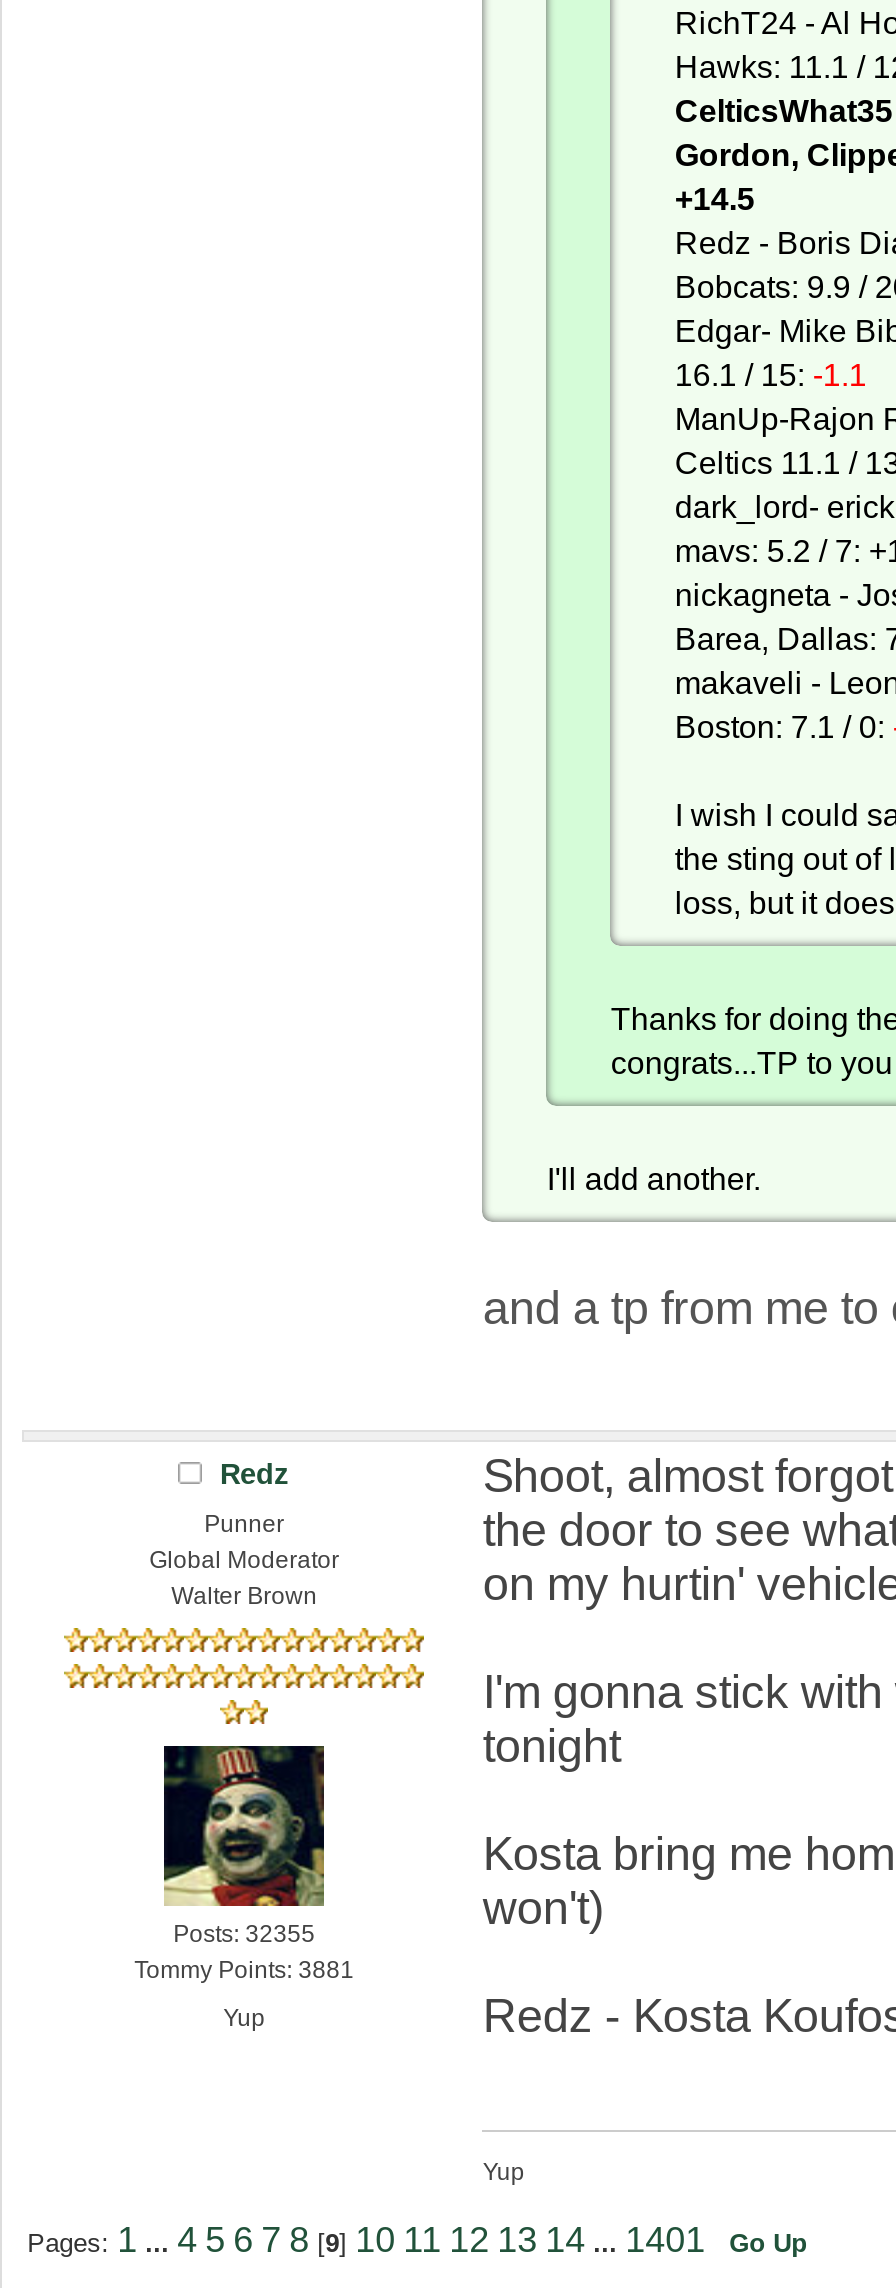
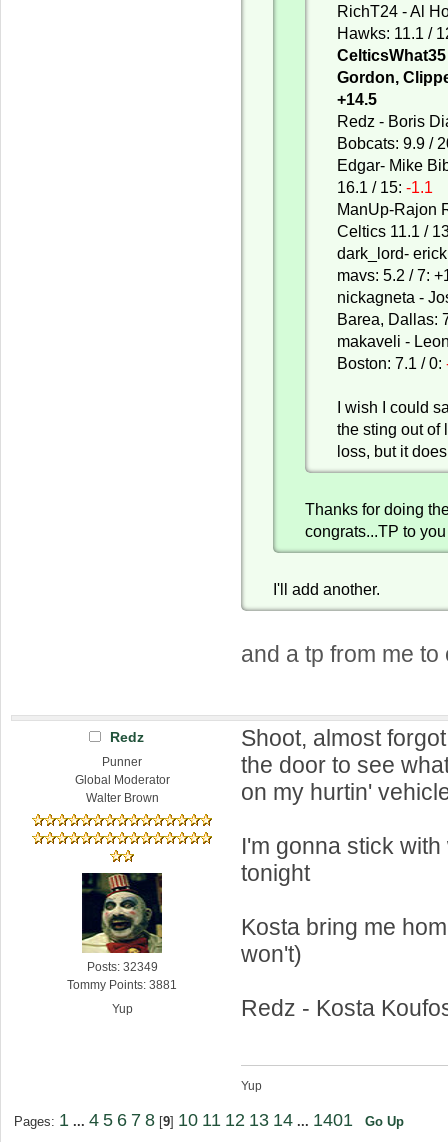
- Posts: 32355
+ Posts: 32349
